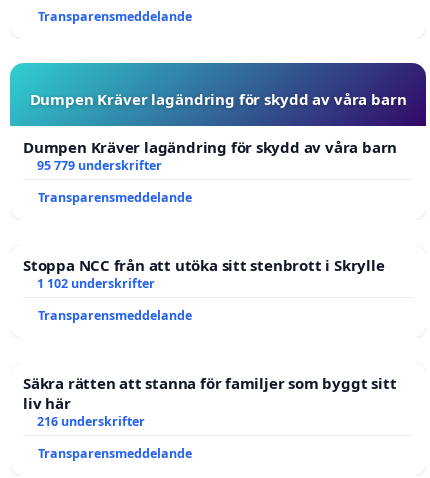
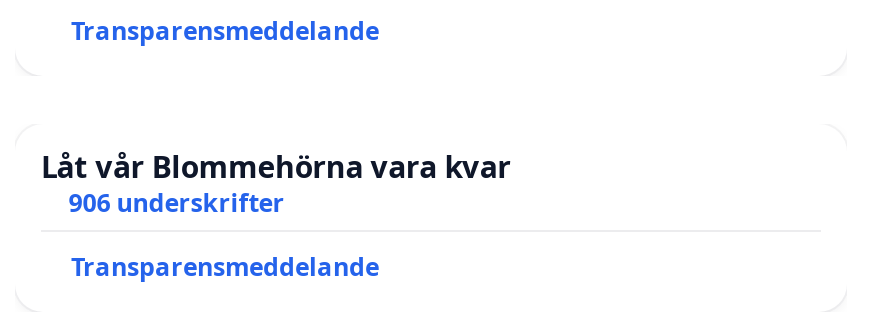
- Dumpen Kräver lagändring för skydd av våra barn
- Dumpen Kräver lagändring för skydd av våra barn
- 95 779 underskrifter
- Transparensmeddelande
- Stoppa NCC från att utöka sitt stenbrott i Skrylle
- 1 102 underskrifter
- Transparensmeddelande
- Säkra rätten att stanna för familjer som byggt sitt
- liv här
- 216 underskrifter
+ Låt vår Blommehörna vara kvar
+ 906 underskrifter
